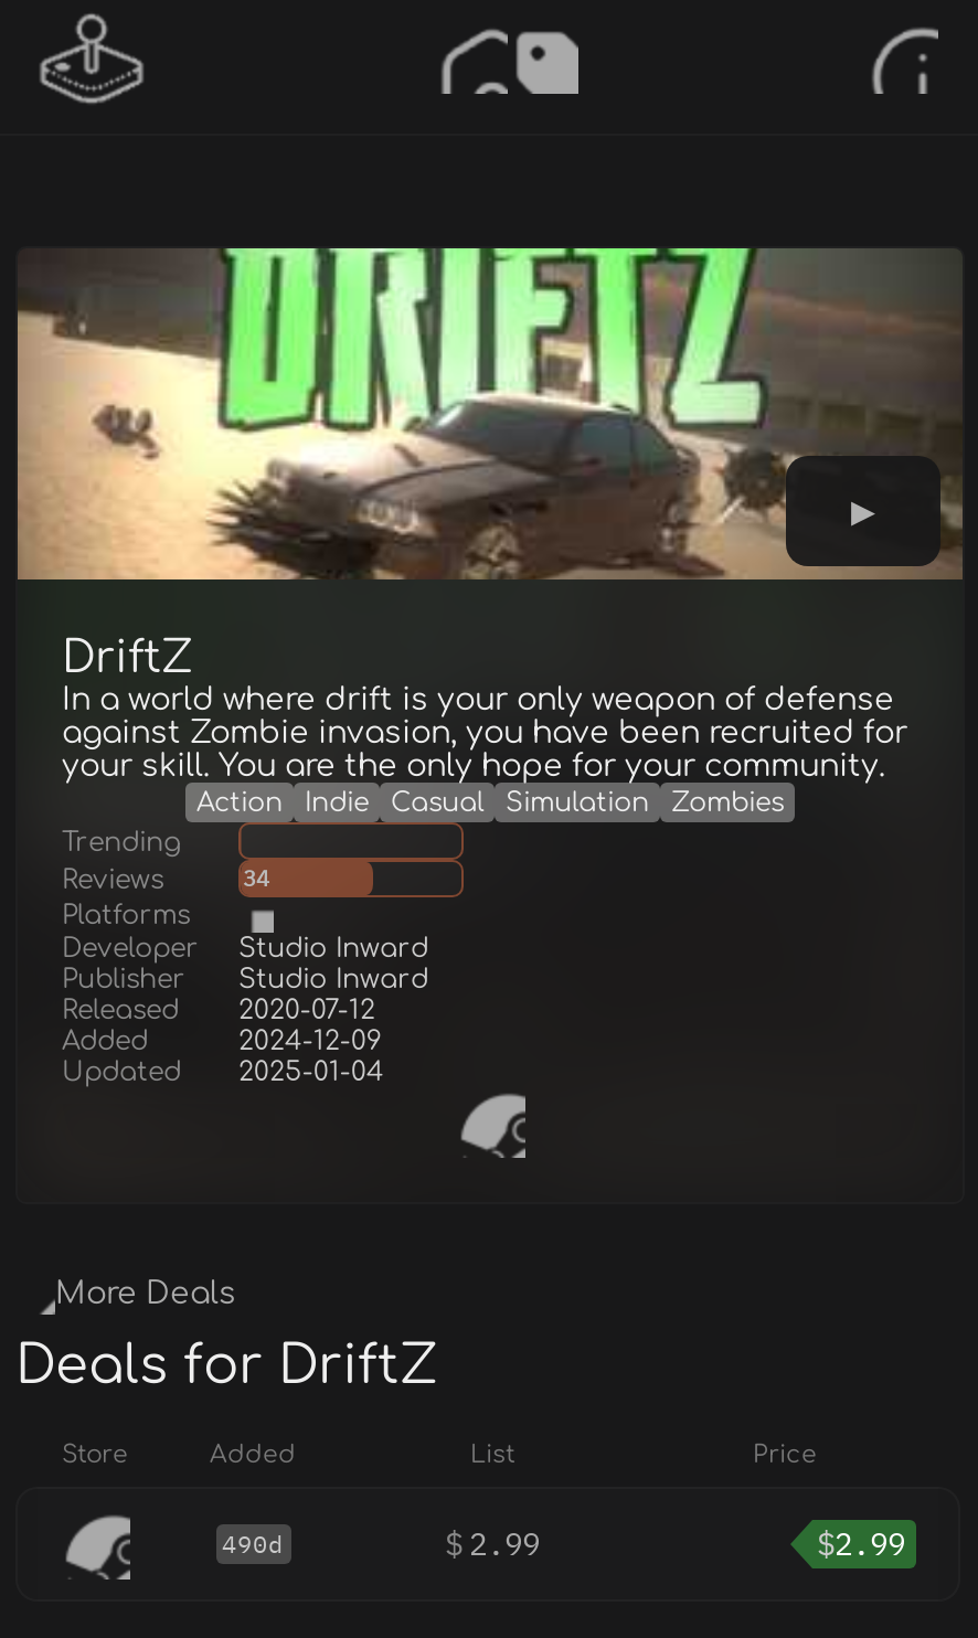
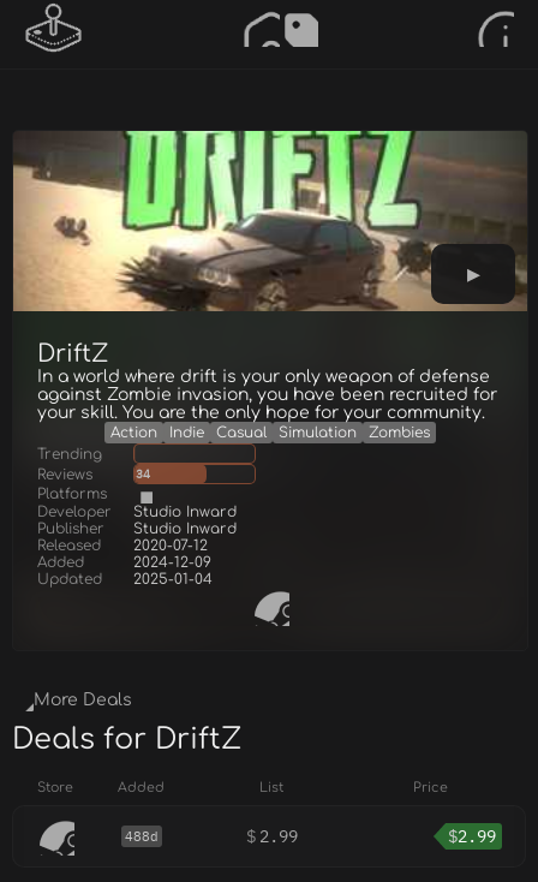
- 490d
+ 488d
